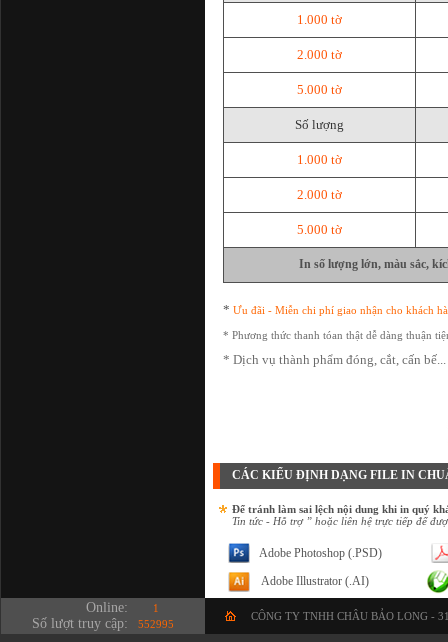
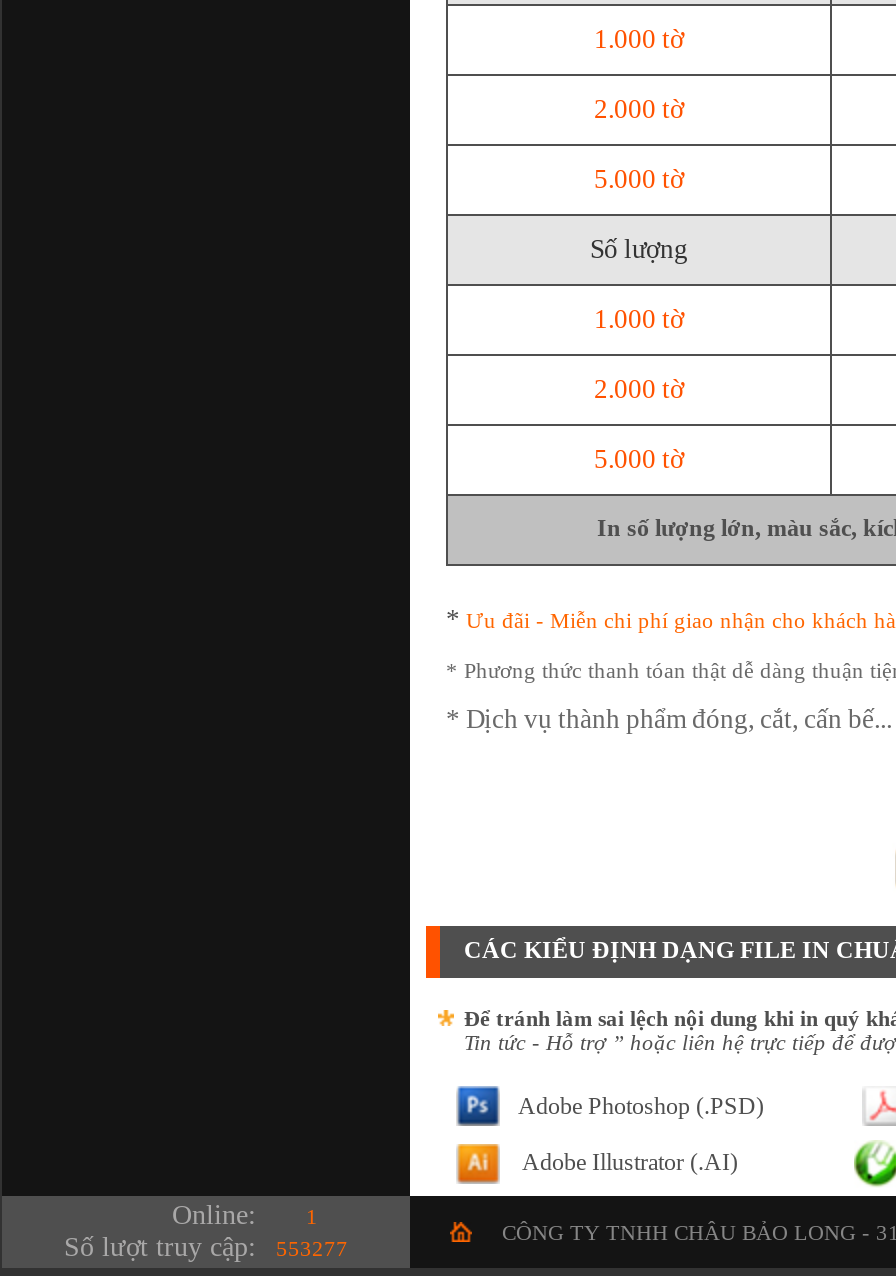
- Số lượt truy cập: 552995
+ Số lượt truy cập: 553277
